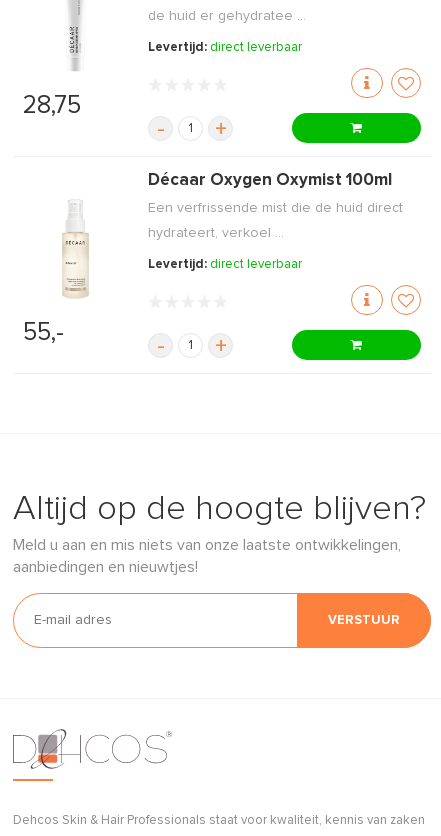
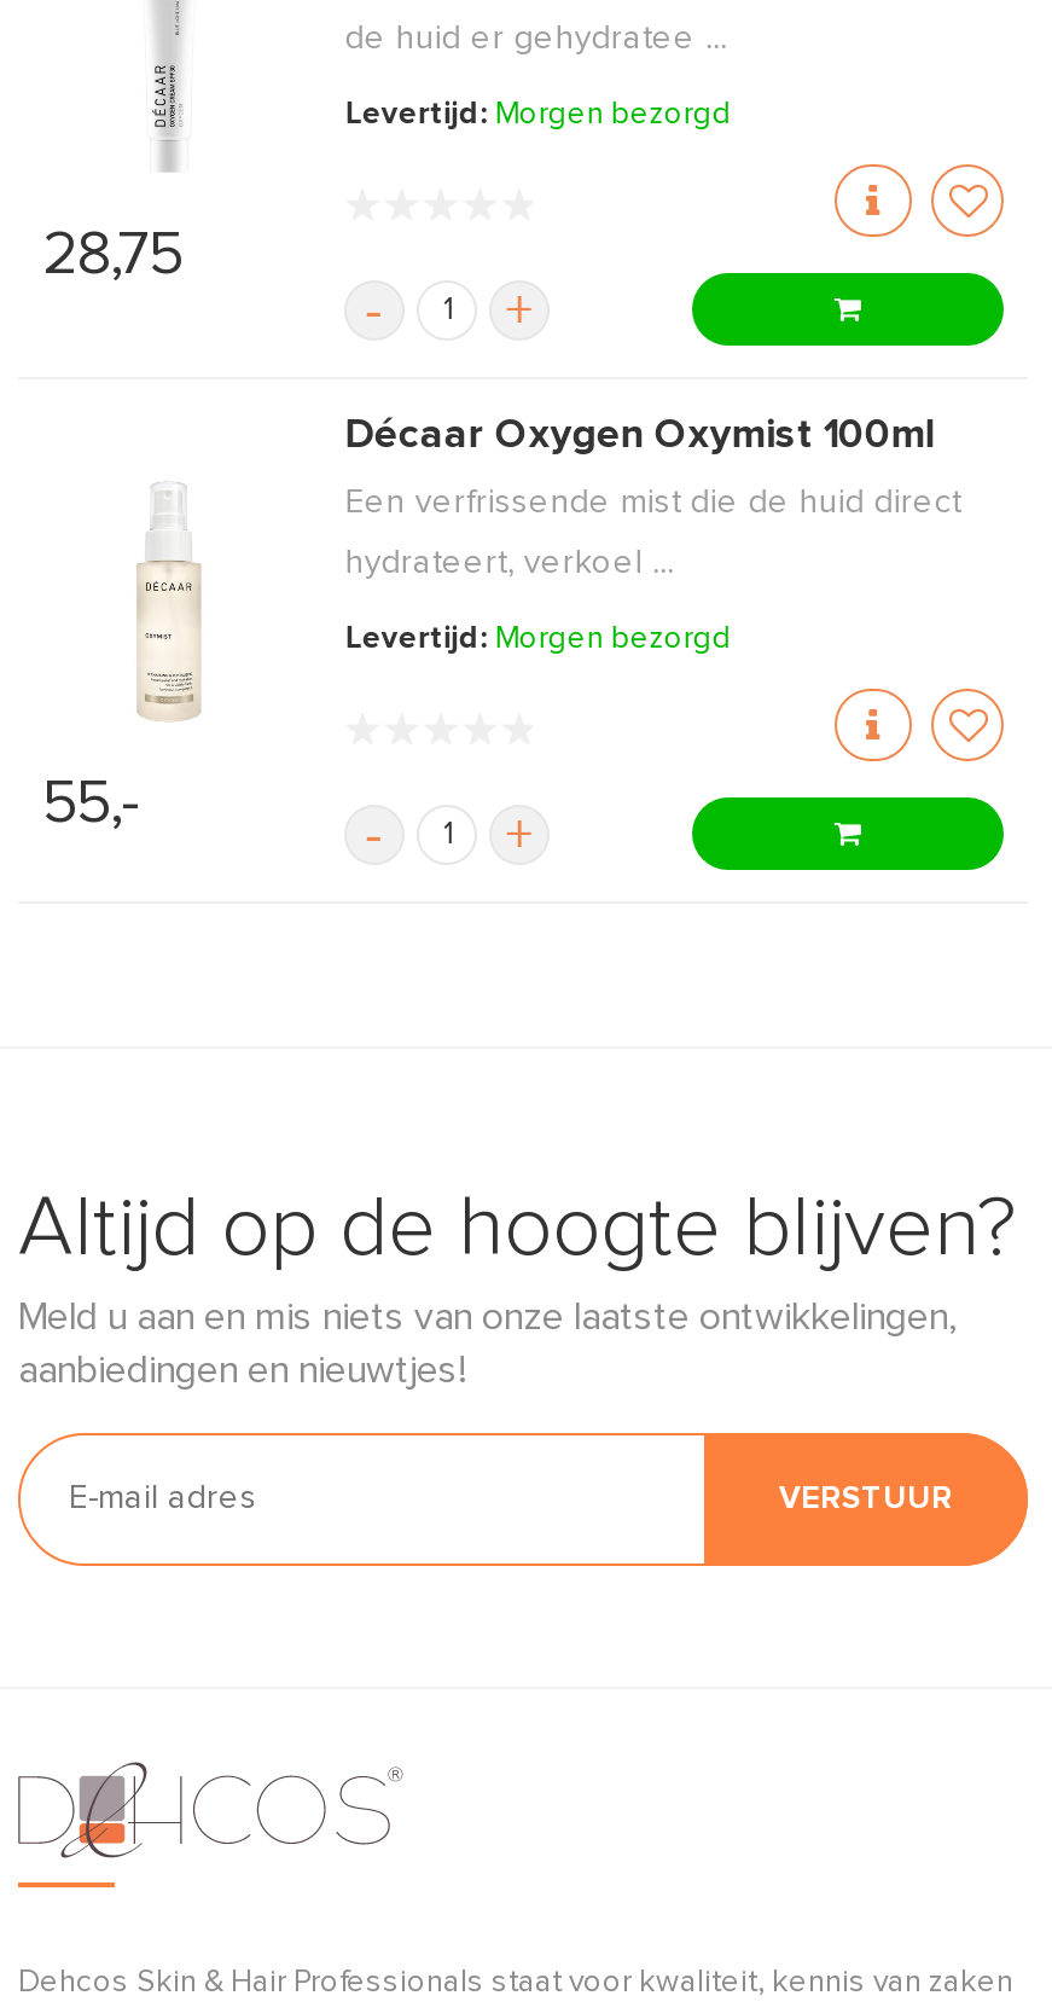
- Levertijd: direct leverbaar
+ Levertijd: Morgen bezorgd

- Levertijd: direct leverbaar
+ Levertijd: Morgen bezorgd
